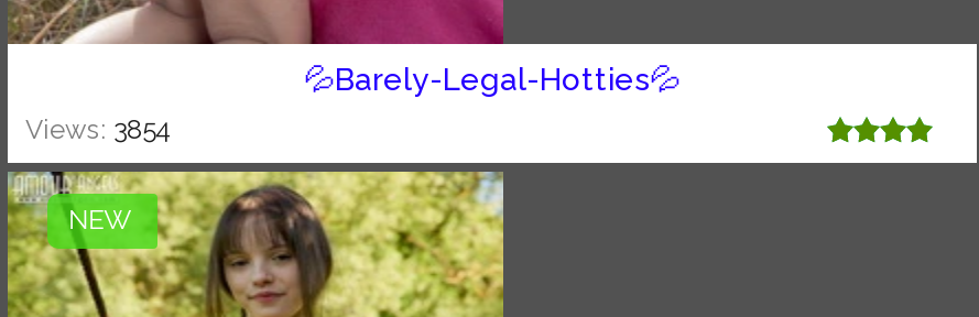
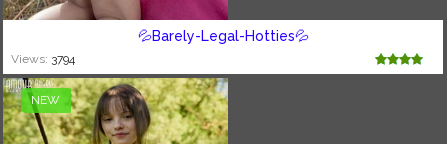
- Views: 3854
+ Views: 3794
